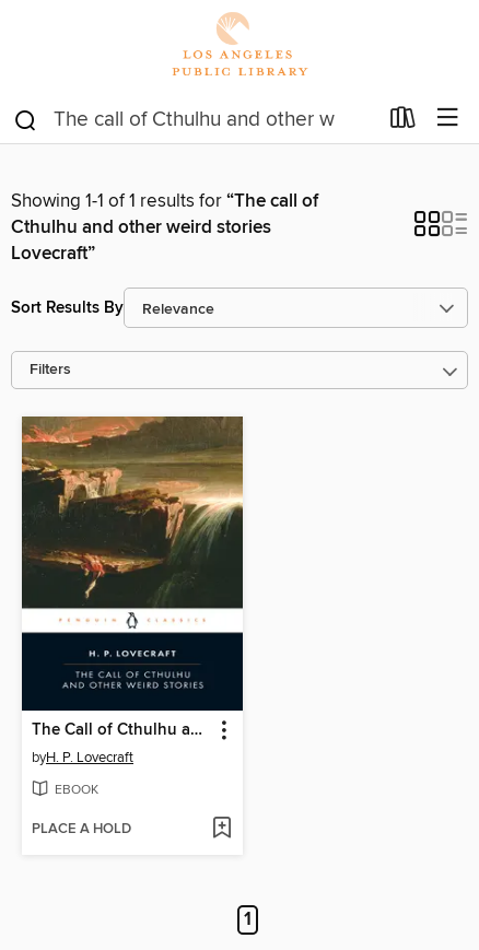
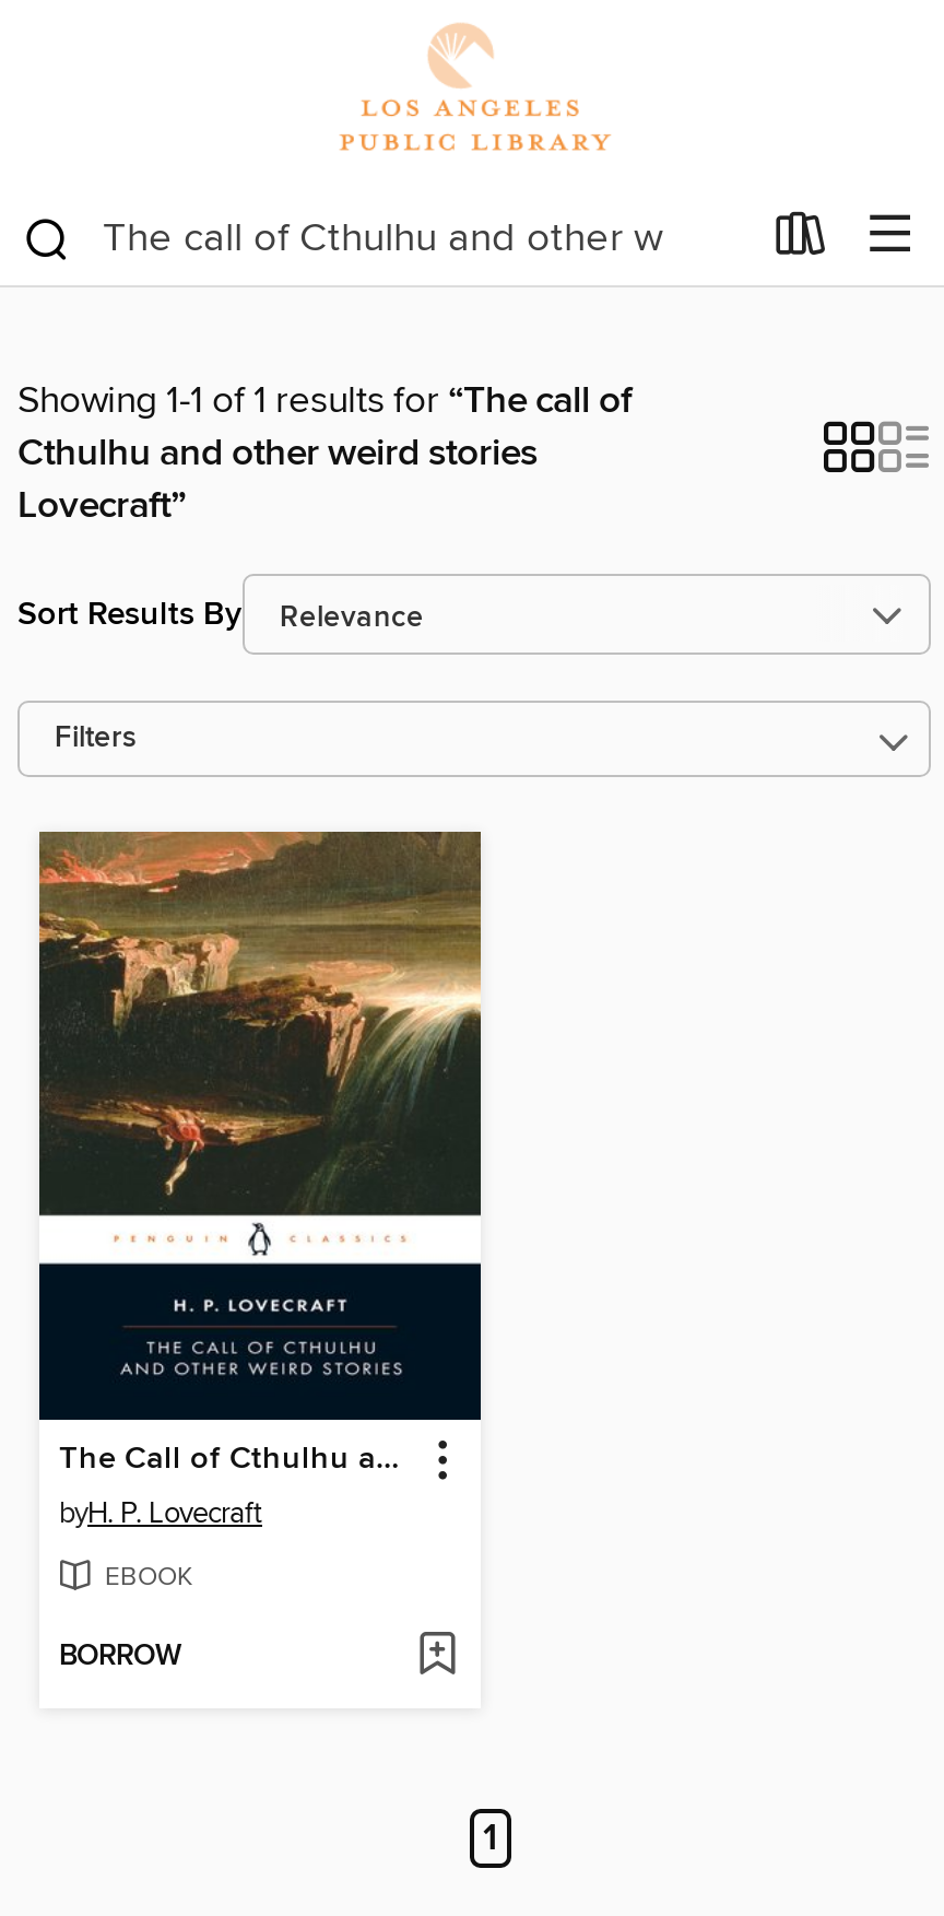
- PLACE A HOLD
+ BORROW
